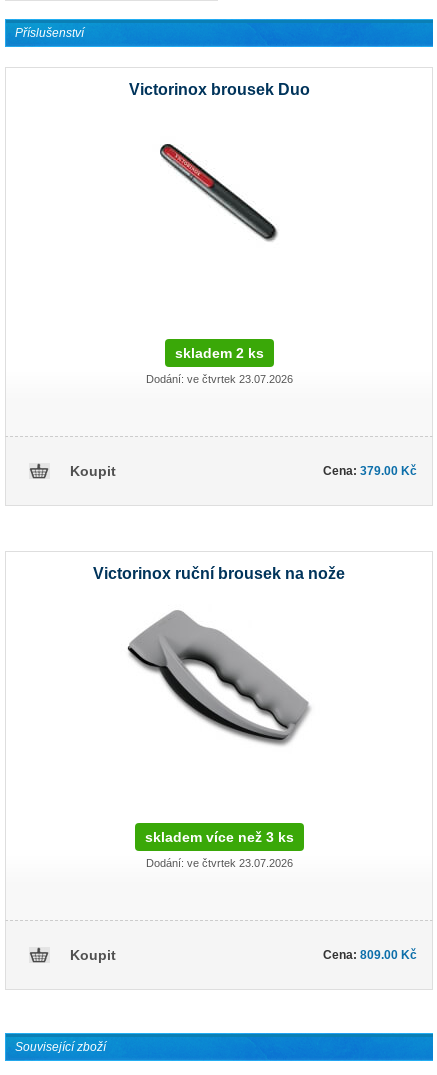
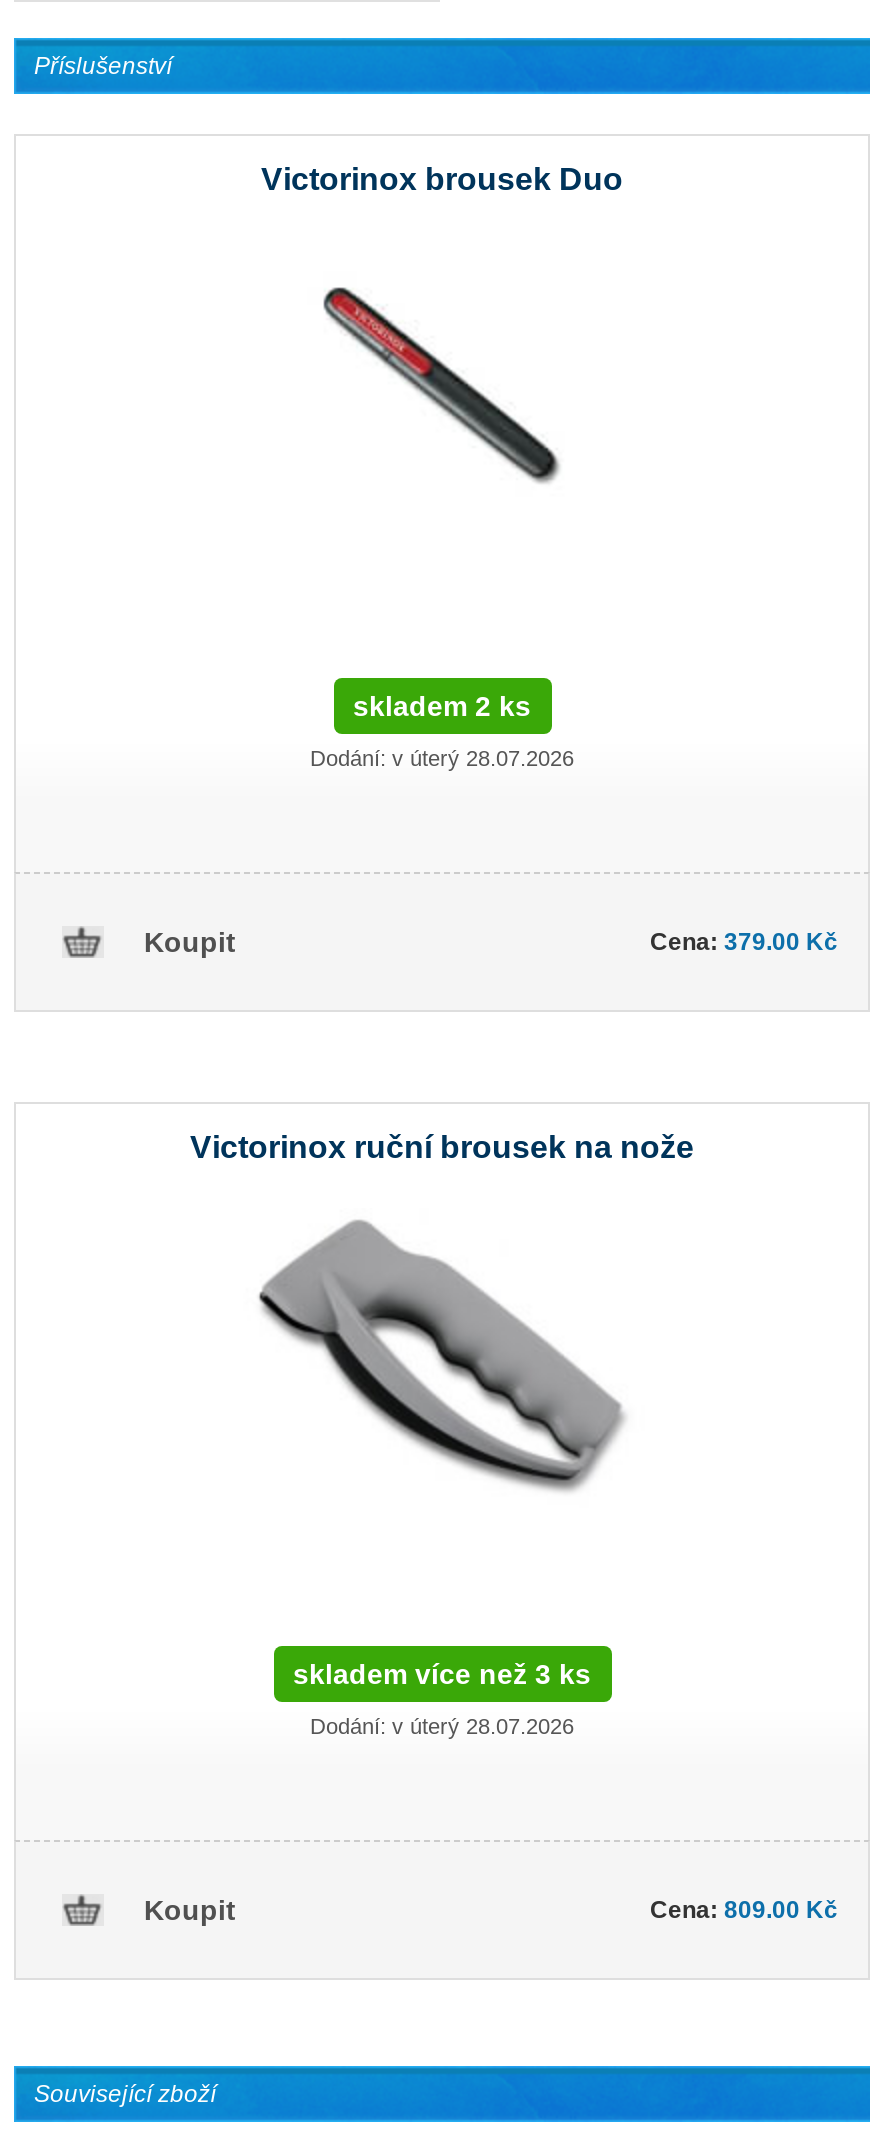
- Dodání: ve čtvrtek 23.07.2026
+ Dodání: v úterý 28.07.2026

- Dodání: ve čtvrtek 23.07.2026
+ Dodání: v úterý 28.07.2026
